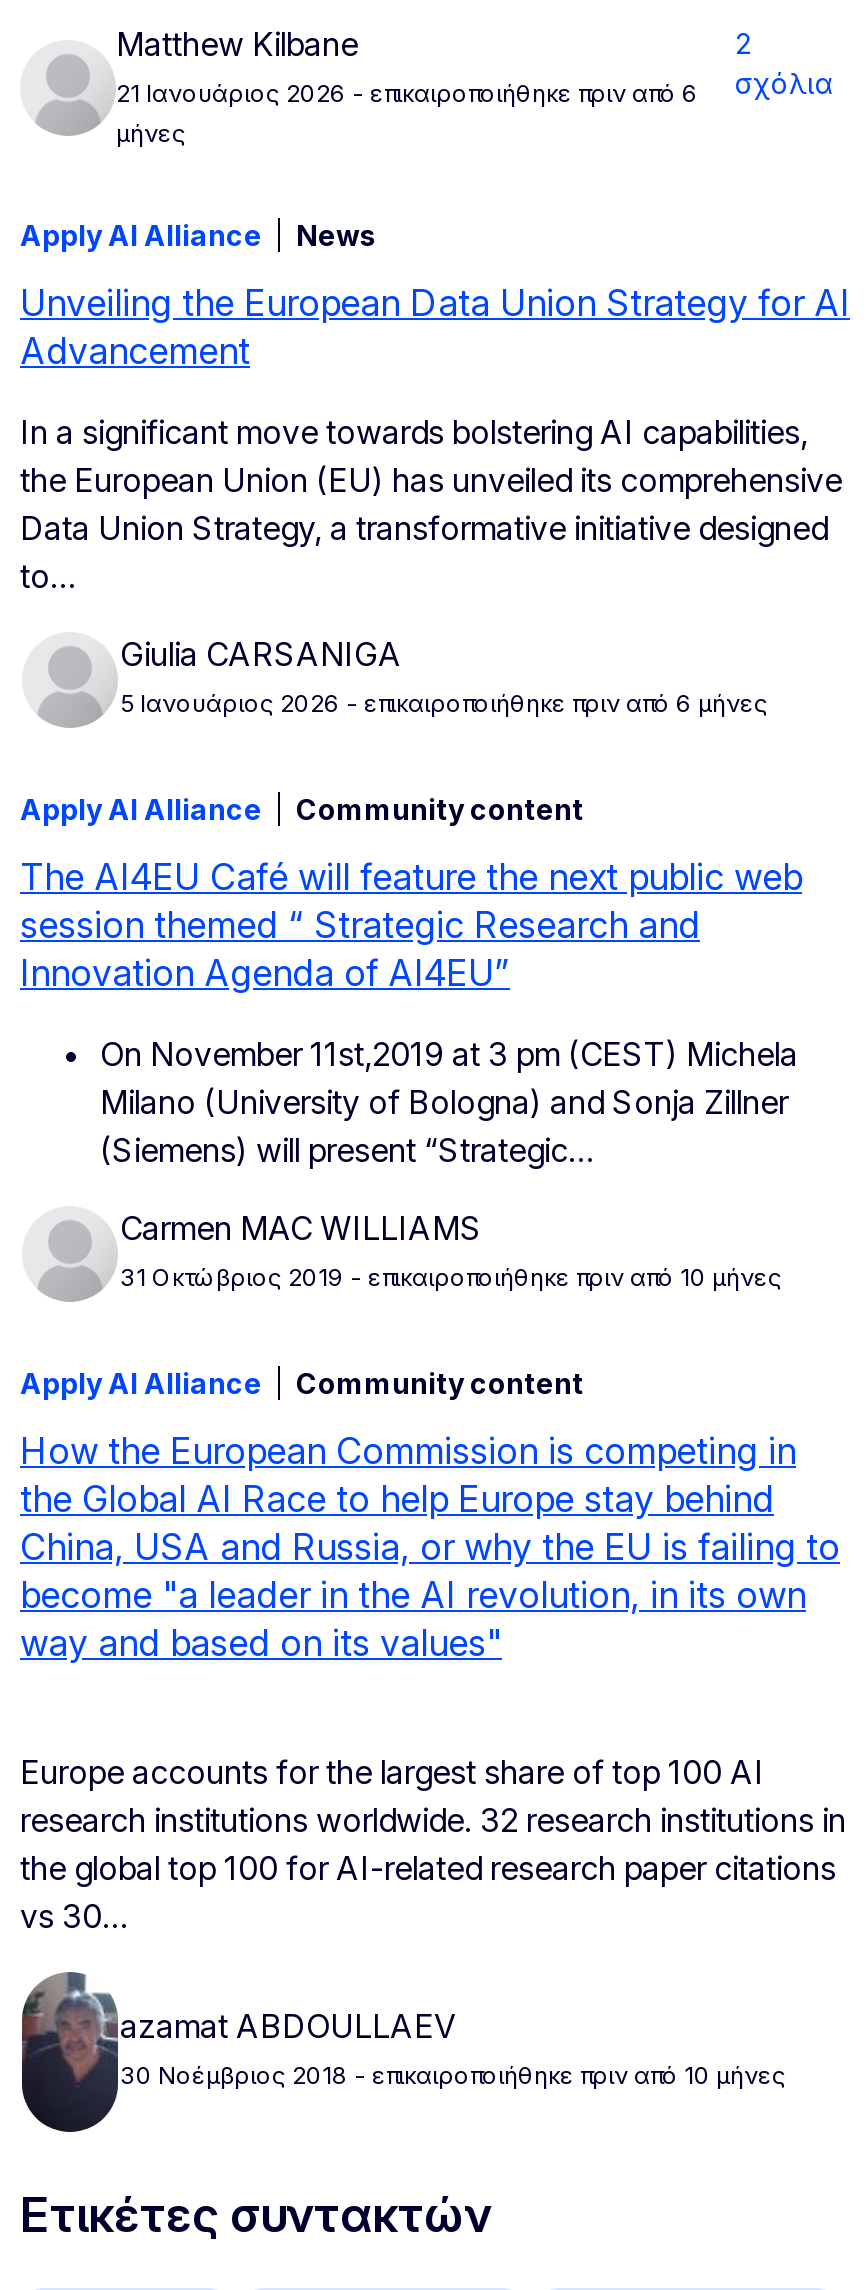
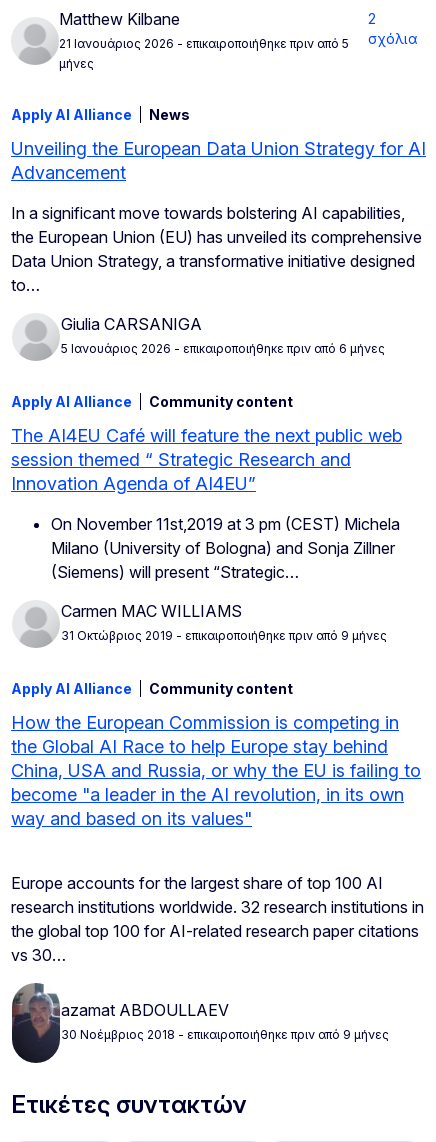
- 21 Ιανουάριος 2026 - επικαιροποιήθηκε πριν από 6
+ 21 Ιανουάριος 2026 - επικαιροποιήθηκε πριν από 5

- 31 Οκτώβριος 2019 - επικαιροποιήθηκε πριν από 10 μήνες
+ 31 Οκτώβριος 2019 - επικαιροποιήθηκε πριν από 9 μήνες

- 30 Νοέμβριος 2018 - επικαιροποιήθηκε πριν από 10 μήνες
+ 30 Νοέμβριος 2018 - επικαιροποιήθηκε πριν από 9 μήνες
